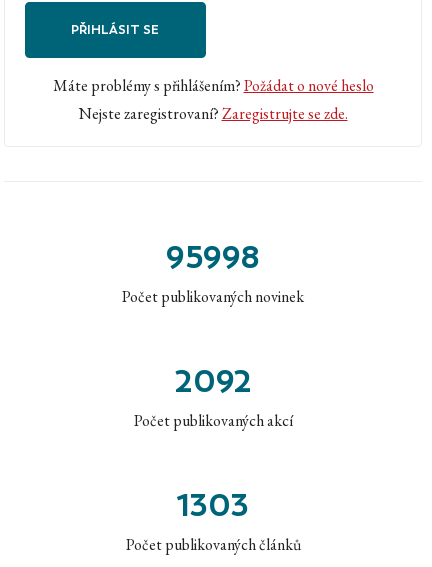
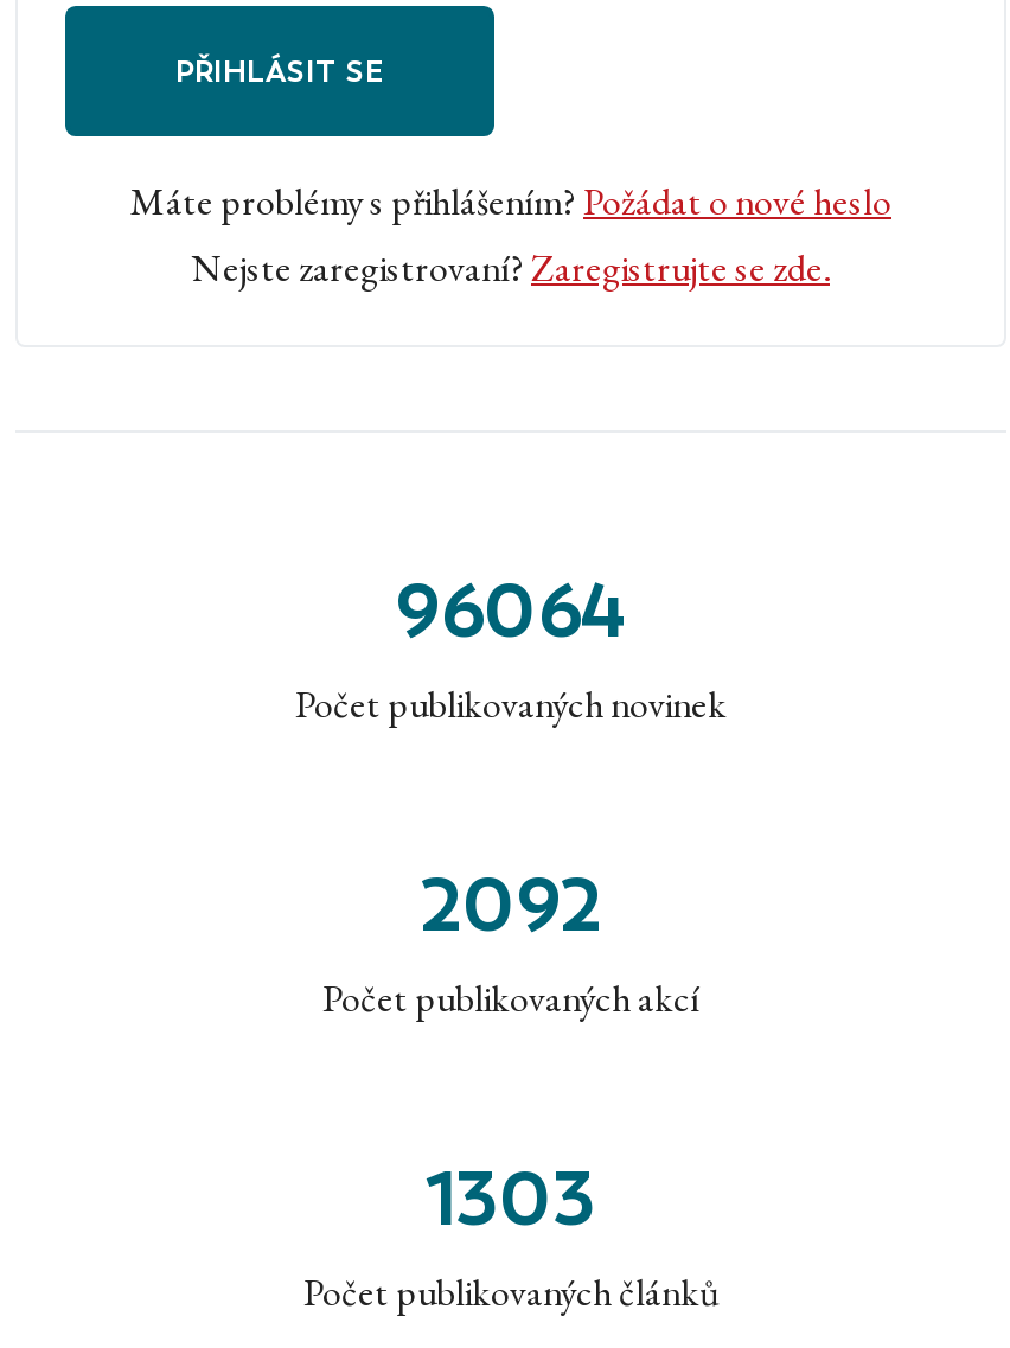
- 95998
+ 96064
